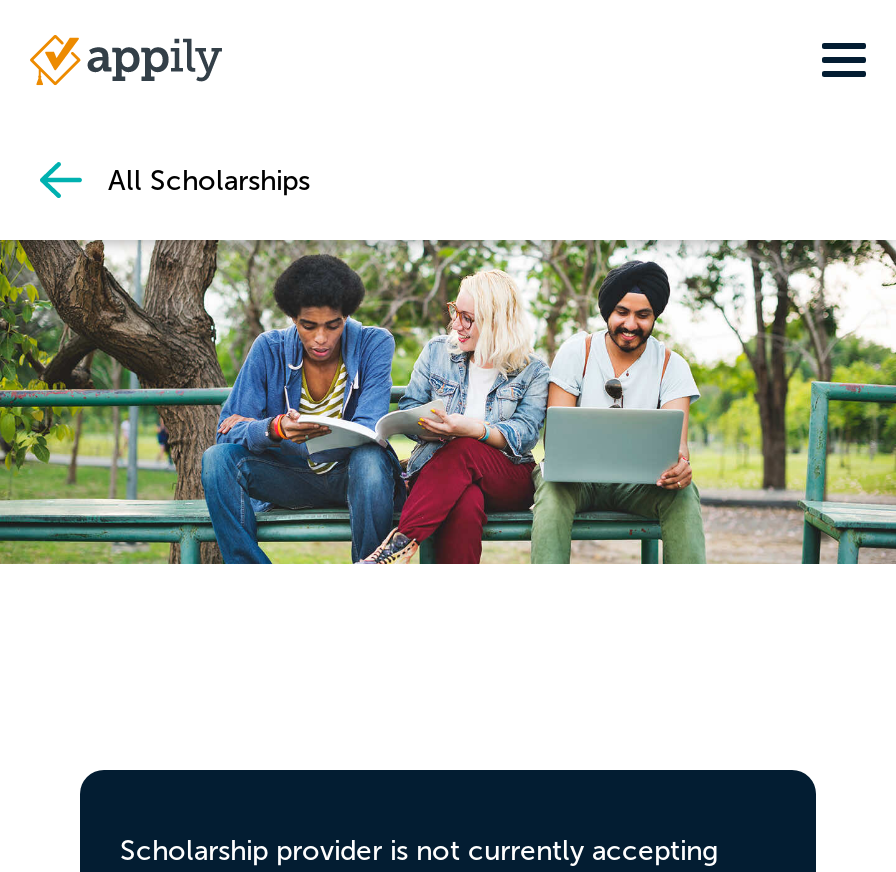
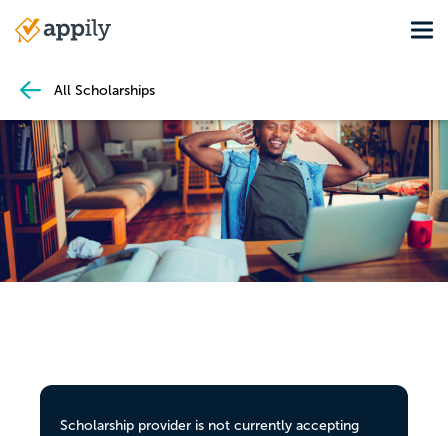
- [image]
+ [image]
